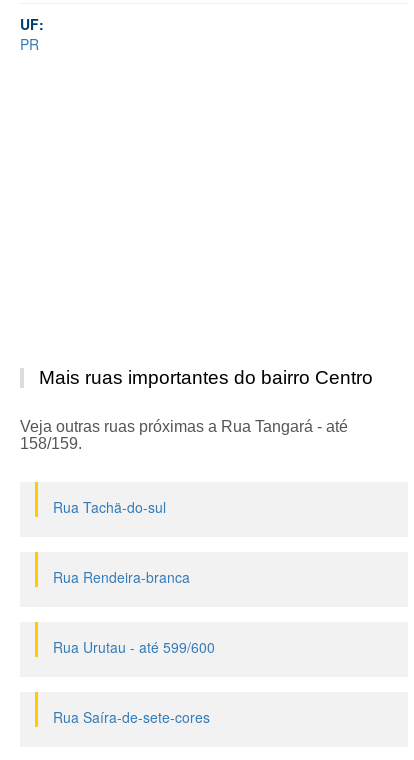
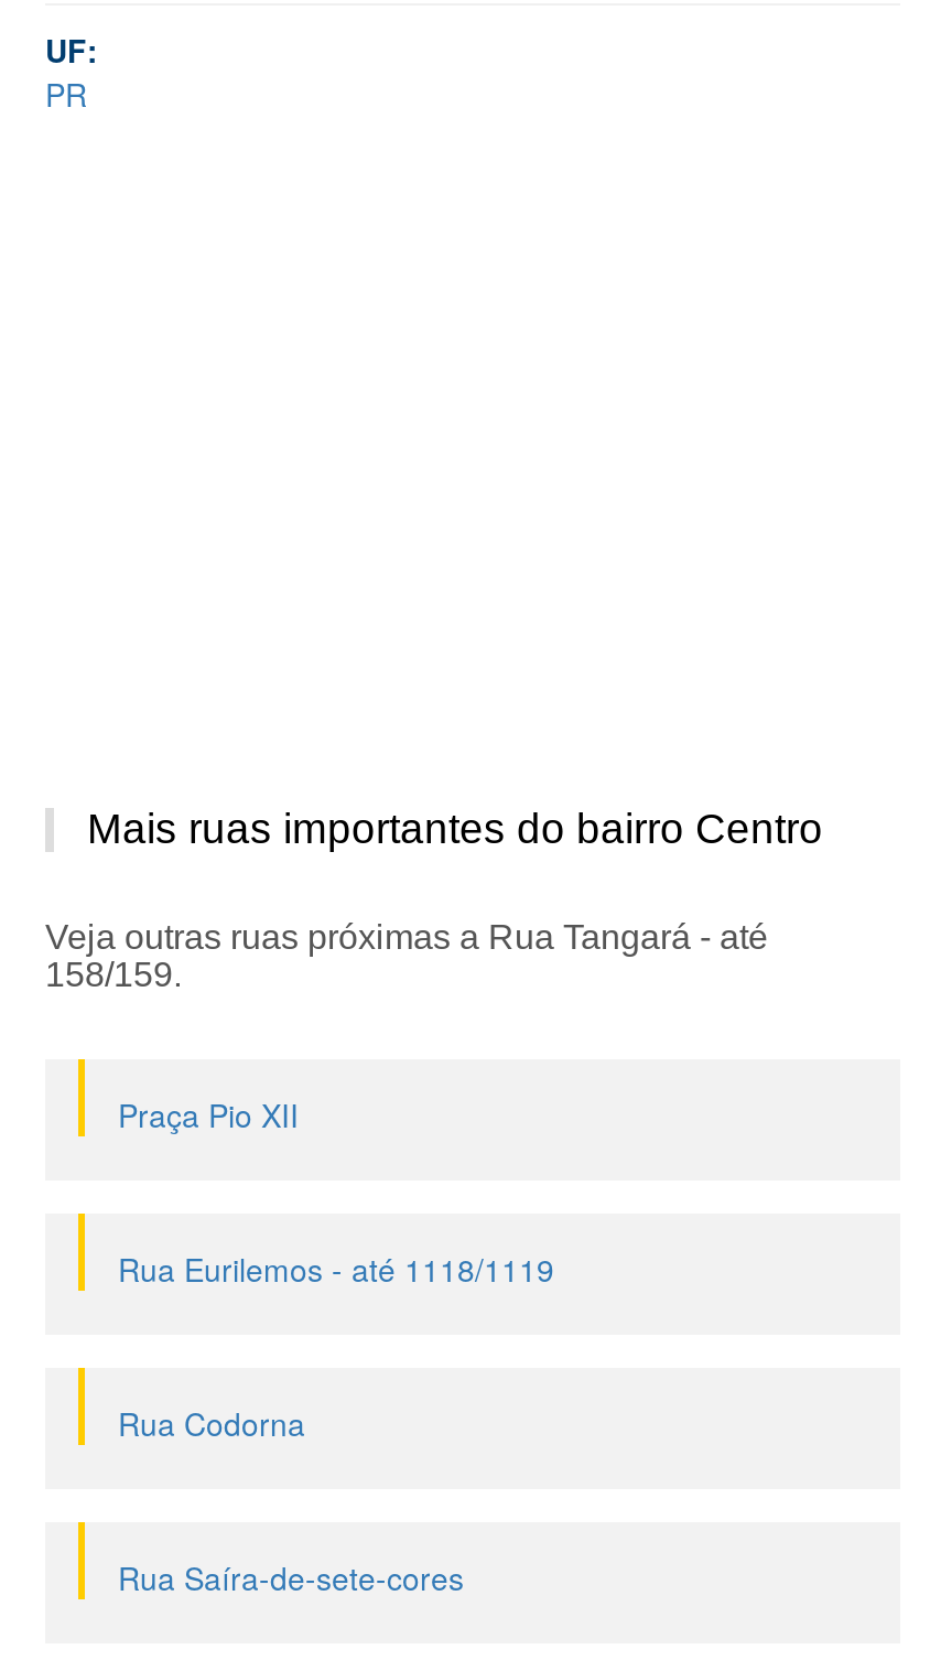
- Rua Tachä-do-sul
+ Praça Pio XII

- Rua Rendeira-branca
+ Rua Eurilemos - até 1118/1119

- Rua Urutau - até 599/600
+ Rua Codorna
